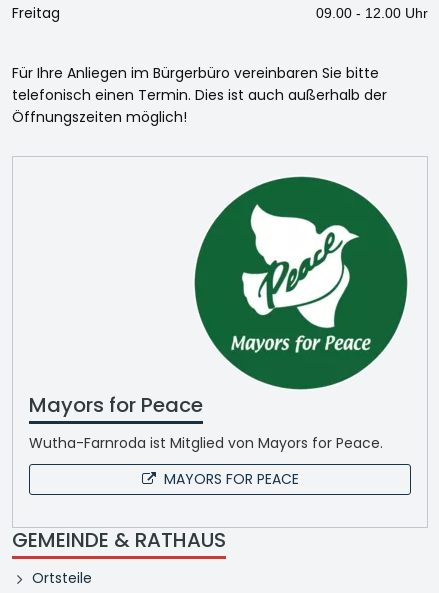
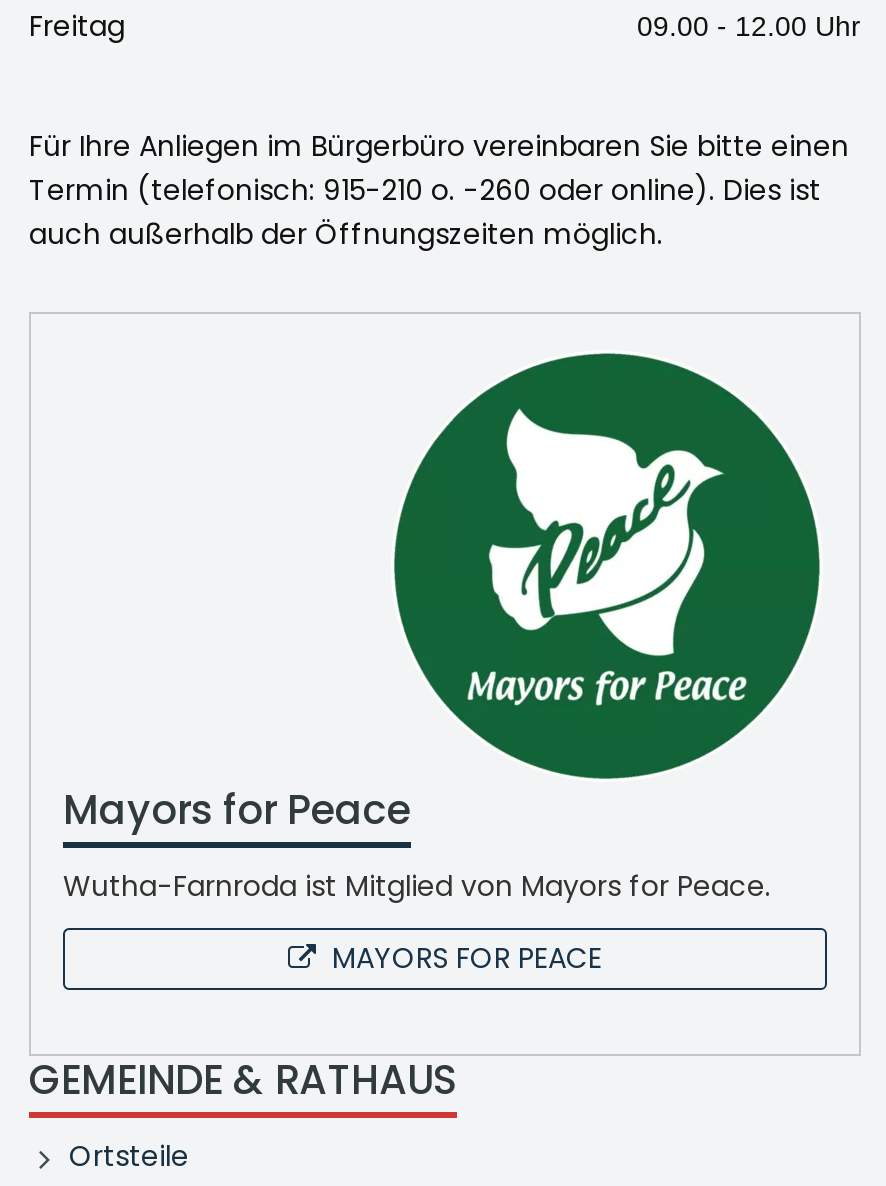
- Für Ihre Anliegen im Bürgerbüro vereinbaren Sie bitte
- telefonisch einen Termin. Dies ist auch außerhalb der
- Öffnungszeiten möglich!
+ Für Ihre Anliegen im Bürgerbüro vereinbaren Sie bitte einen
+ Termin (telefonisch: 915-210 o. -260 oder online). Dies ist
+ auch außerhalb der Öffnungszeiten möglich.
